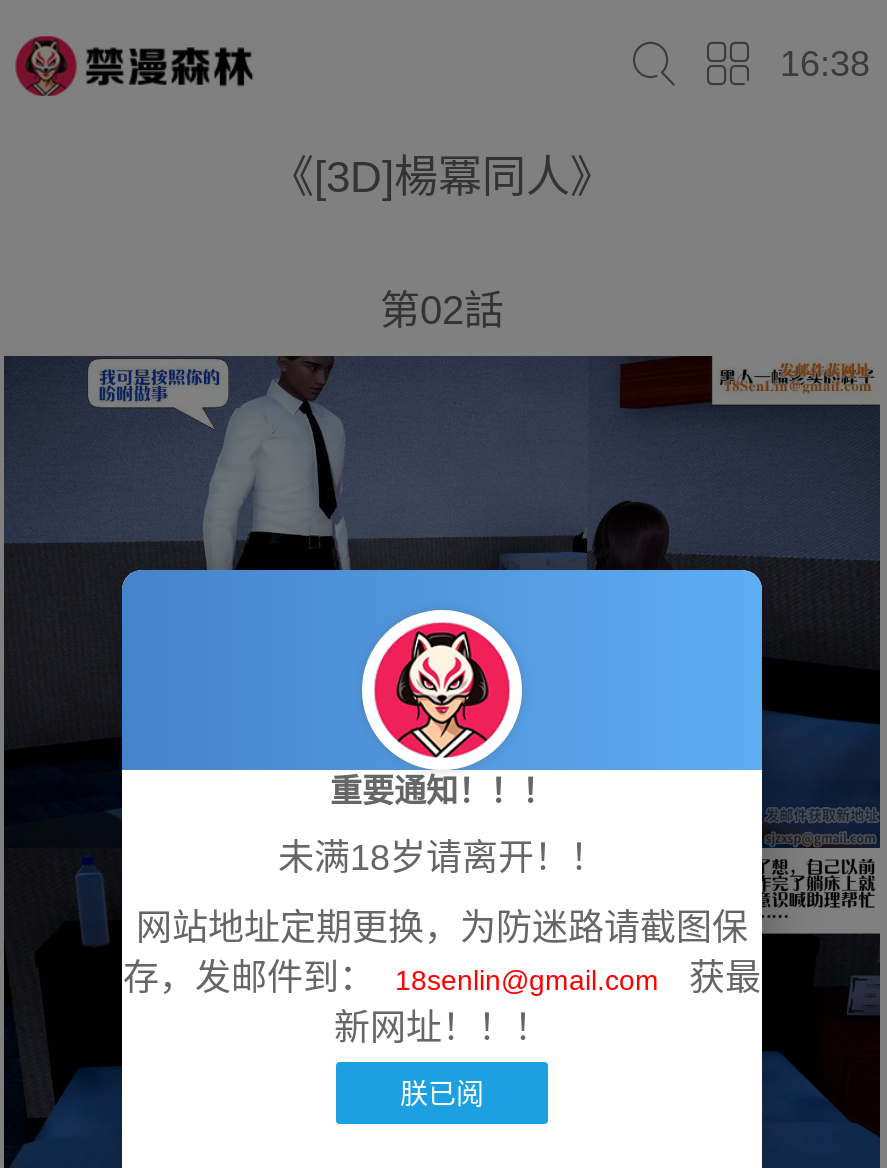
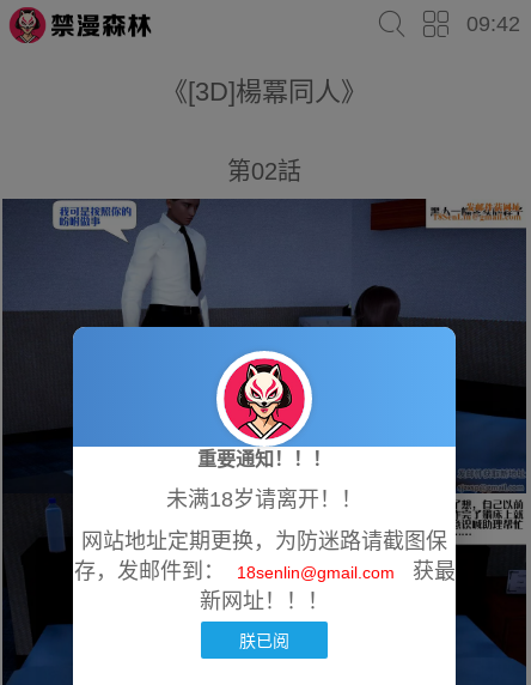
- 16:38
+ 09:42
